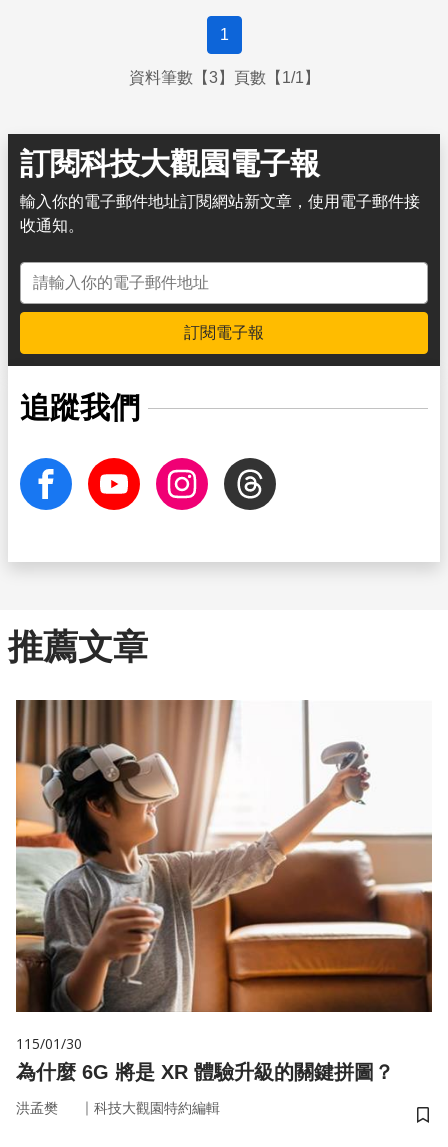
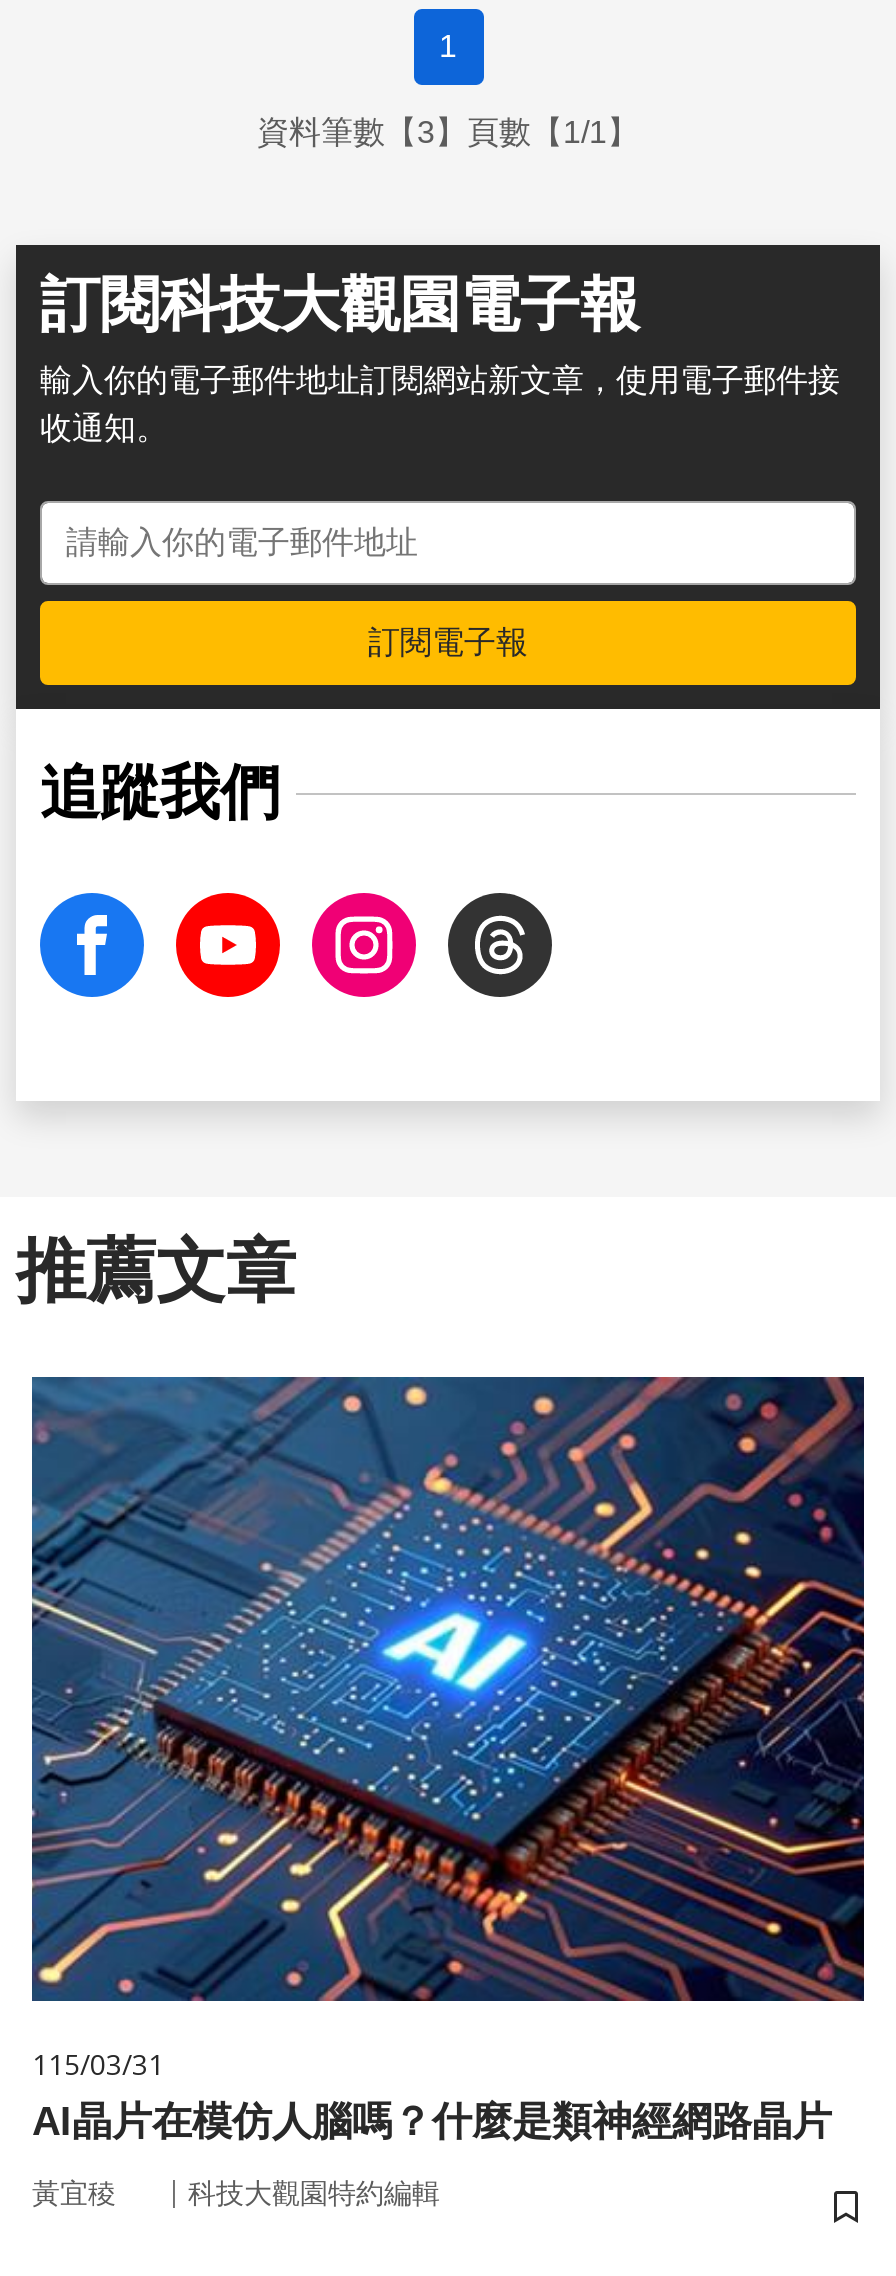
- [image]
- 115/01/30
- 為什麼 6G 將是 XR 體驗升級的關鍵拼圖？
+ [image]
+ 115/03/31
+ AI晶片在模仿人腦嗎？什麼是類神經網路晶片

- 洪孟樊
+ 黃宜稜
